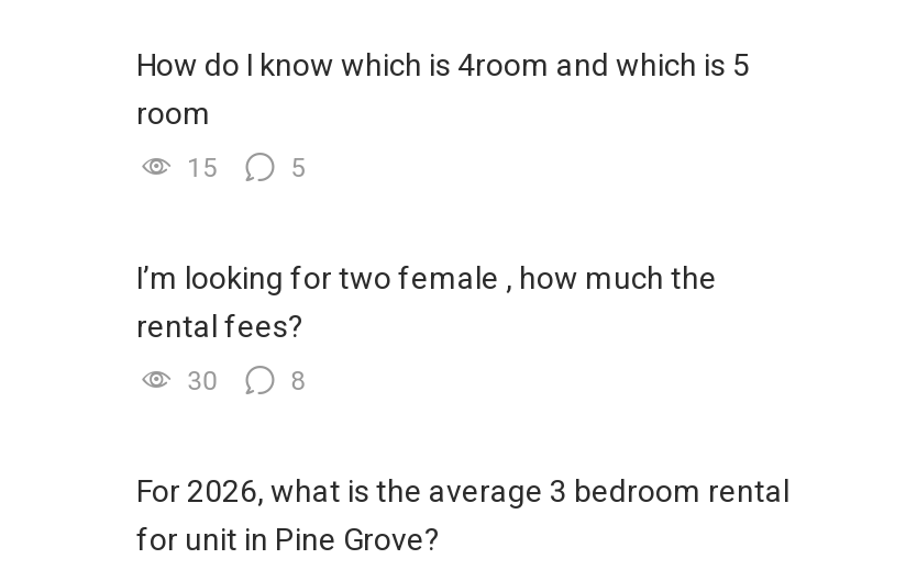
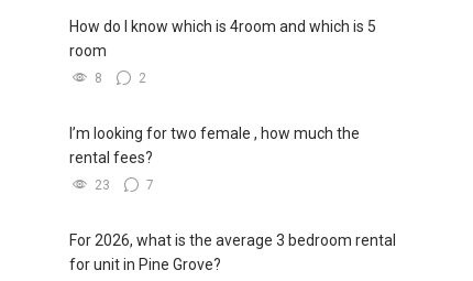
- 15
+ 8

- 5
+ 2

- 30
+ 23

- 8
+ 7
